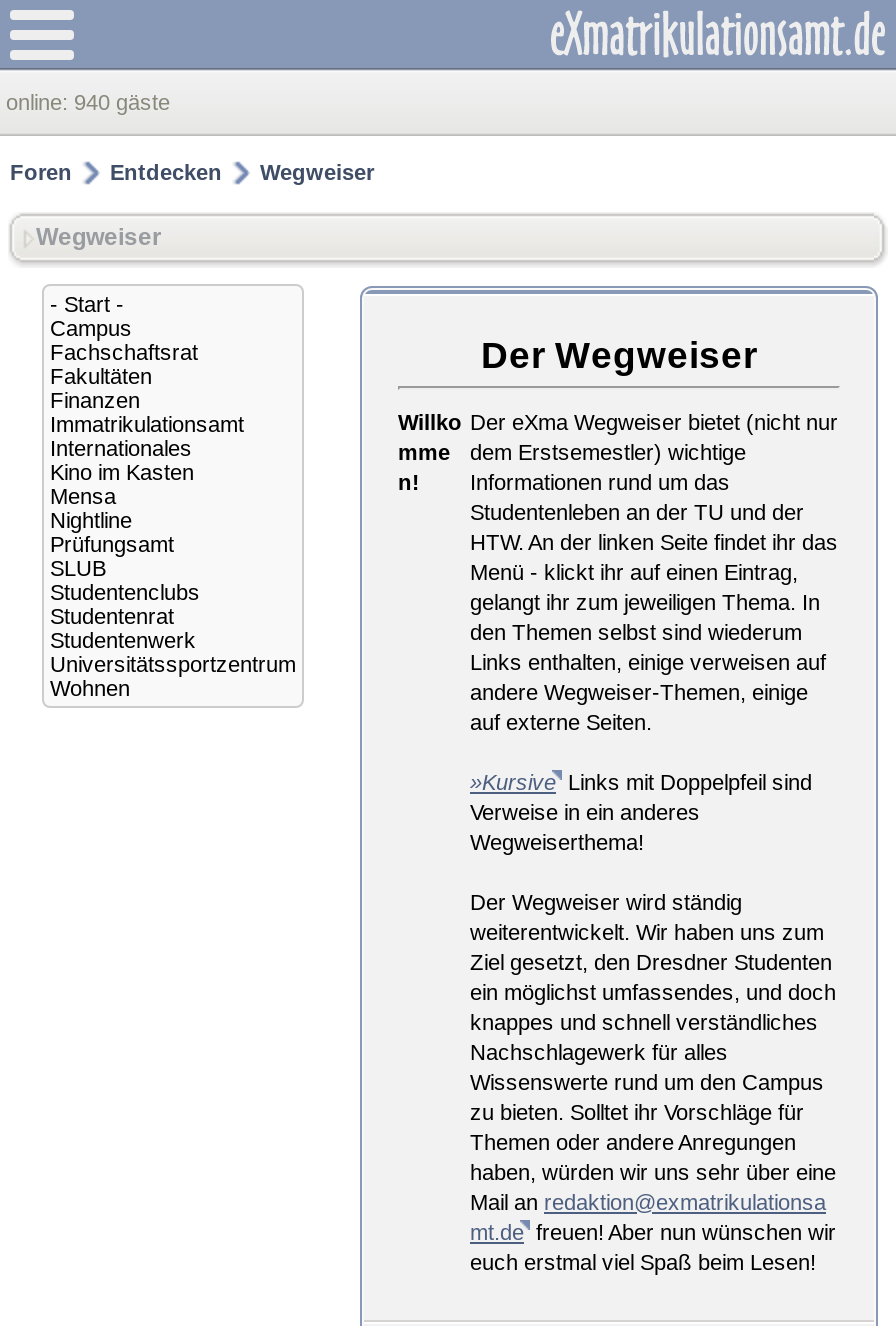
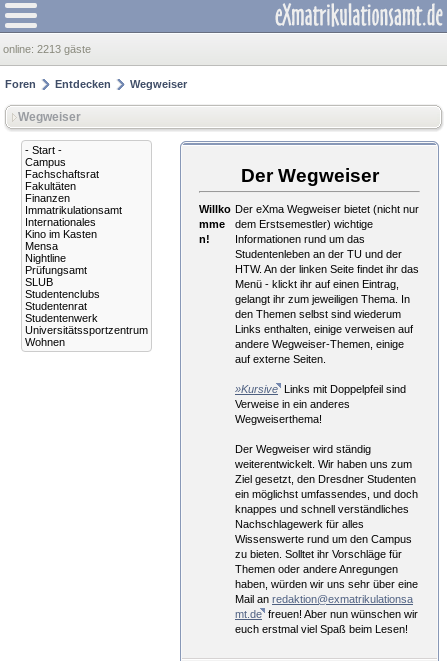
- online: 940 gäste
+ online: 2213 gäste
